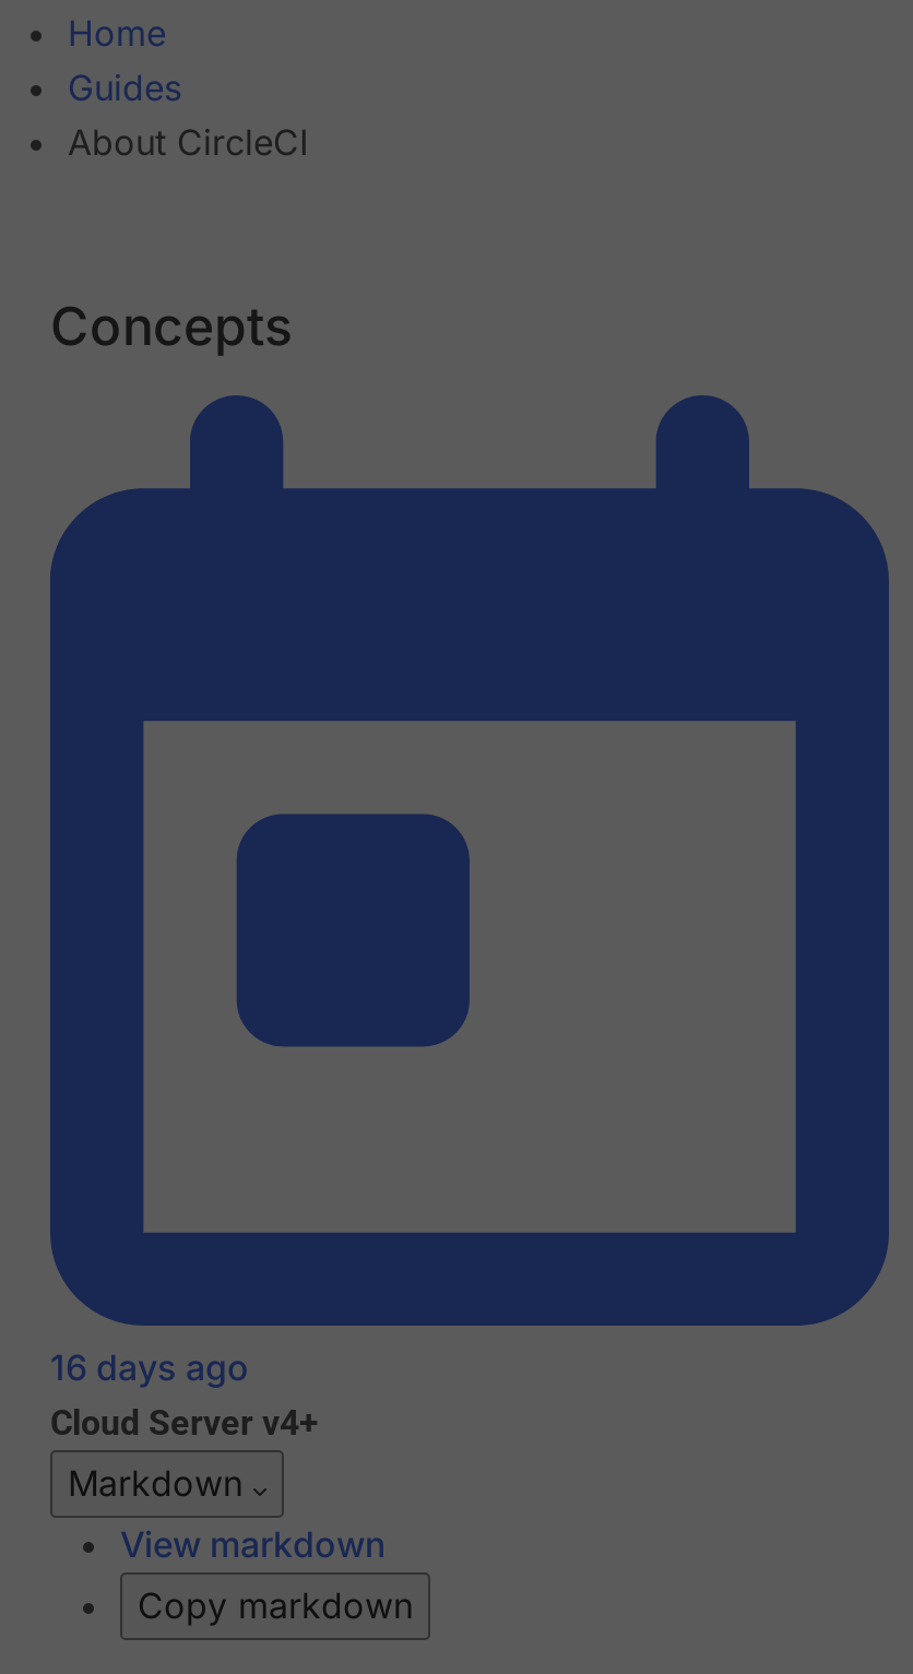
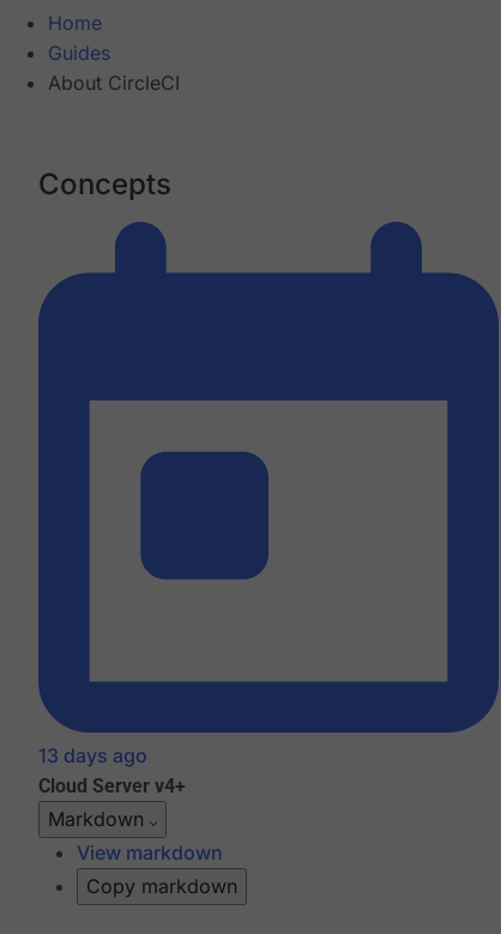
- 16 days ago
+ 13 days ago
